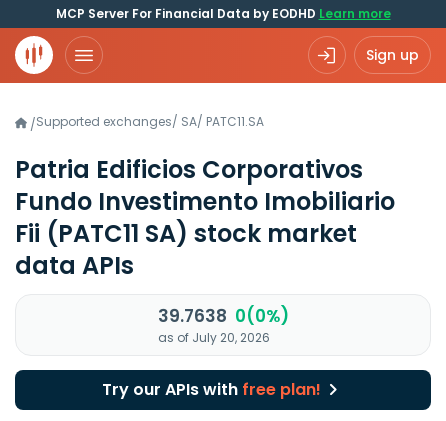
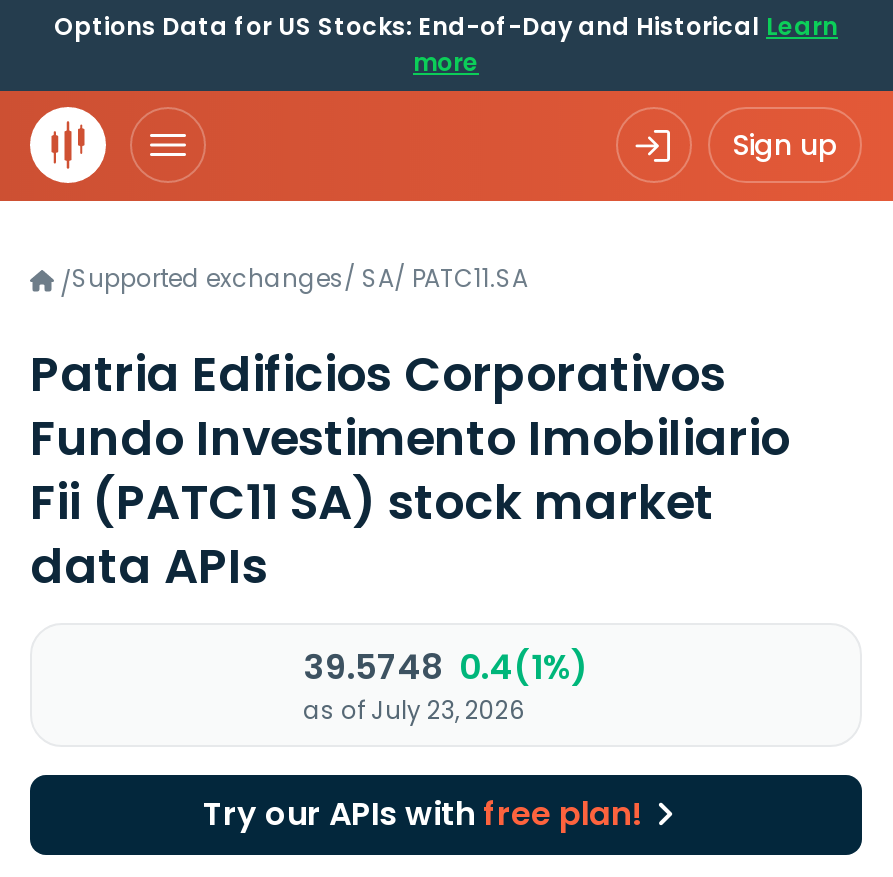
- MCP Server For Financial Data by EODHD Learn more
+ Options Data for US Stocks: End-of-Day and Historical Learn
+ more

- 39.7638 0(0%)
+ 39.5748 0.4(1%)

- as of July 20, 2026
+ as of July 23, 2026
